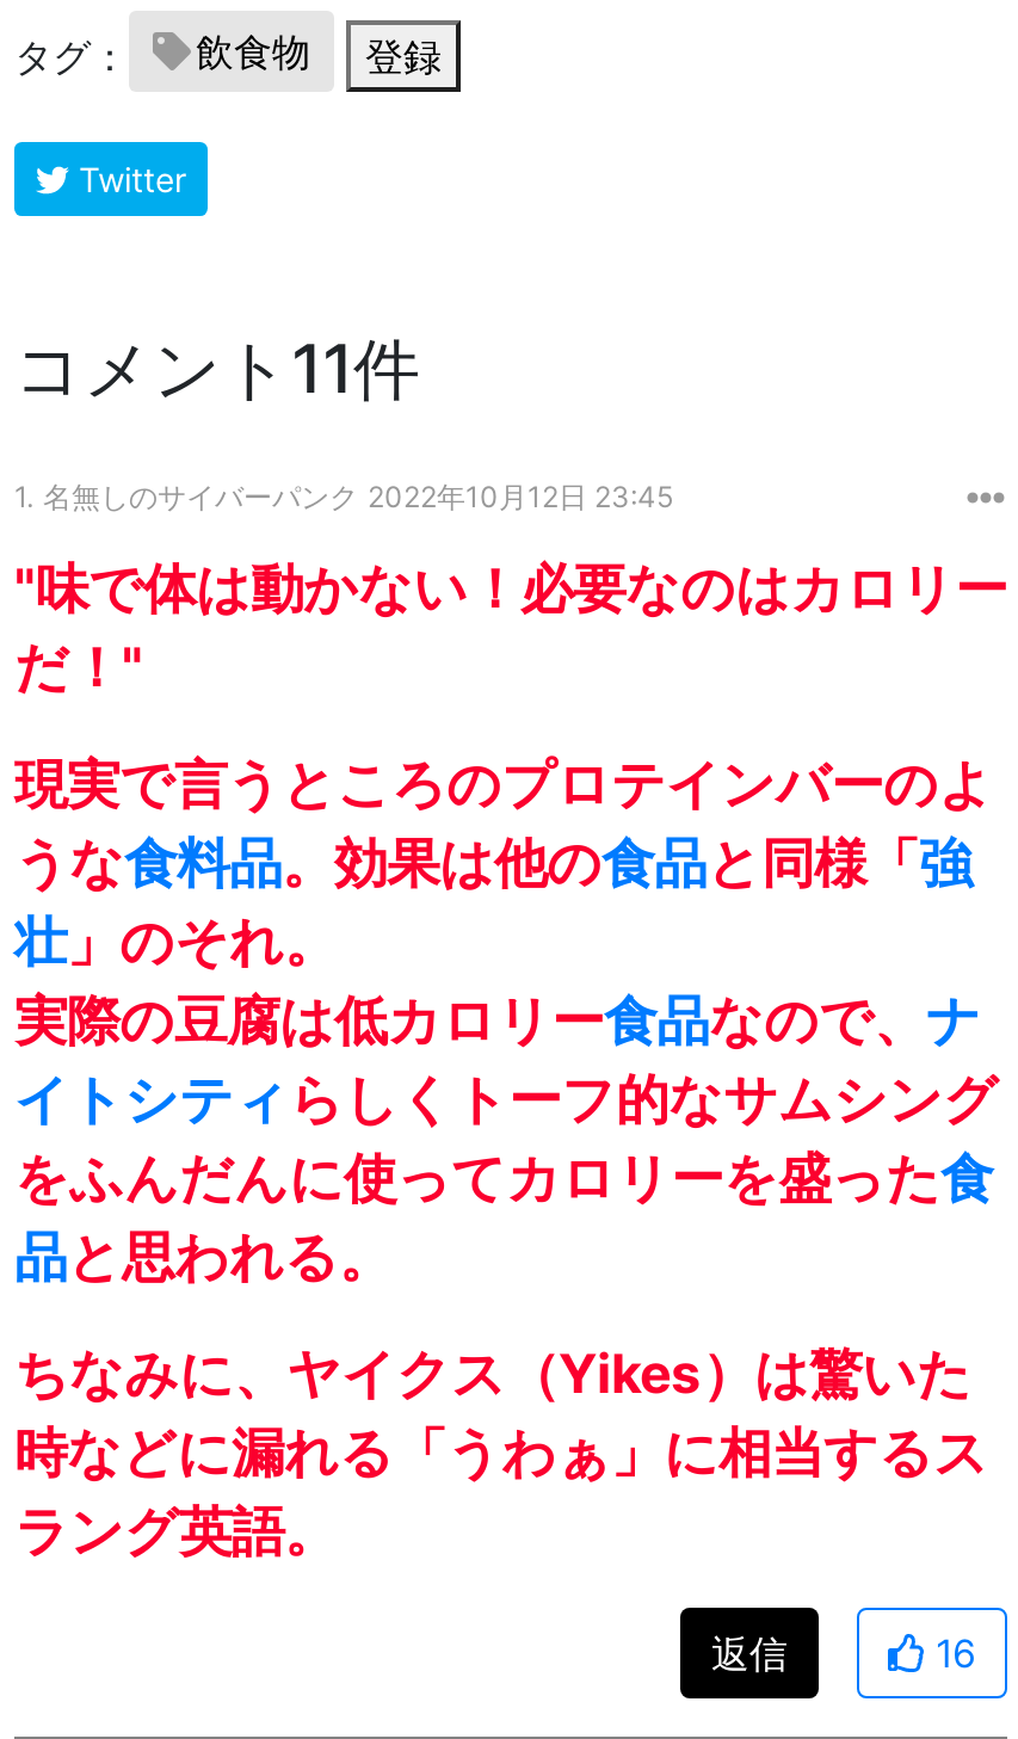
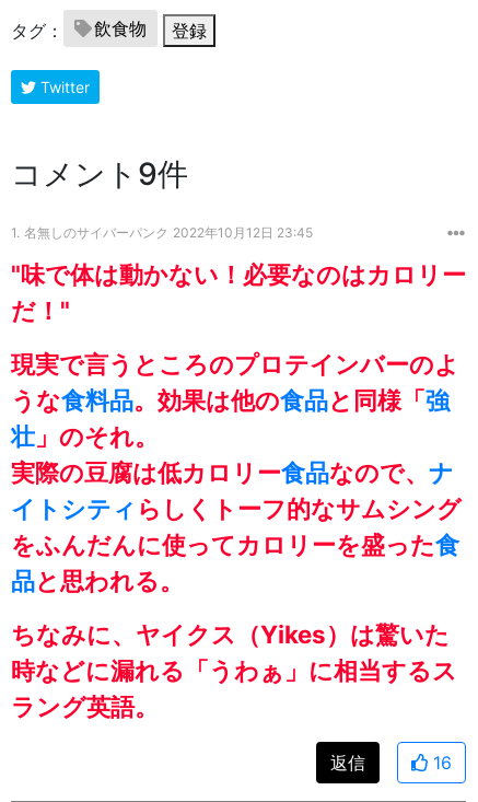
- コメント11件
+ コメント9件
